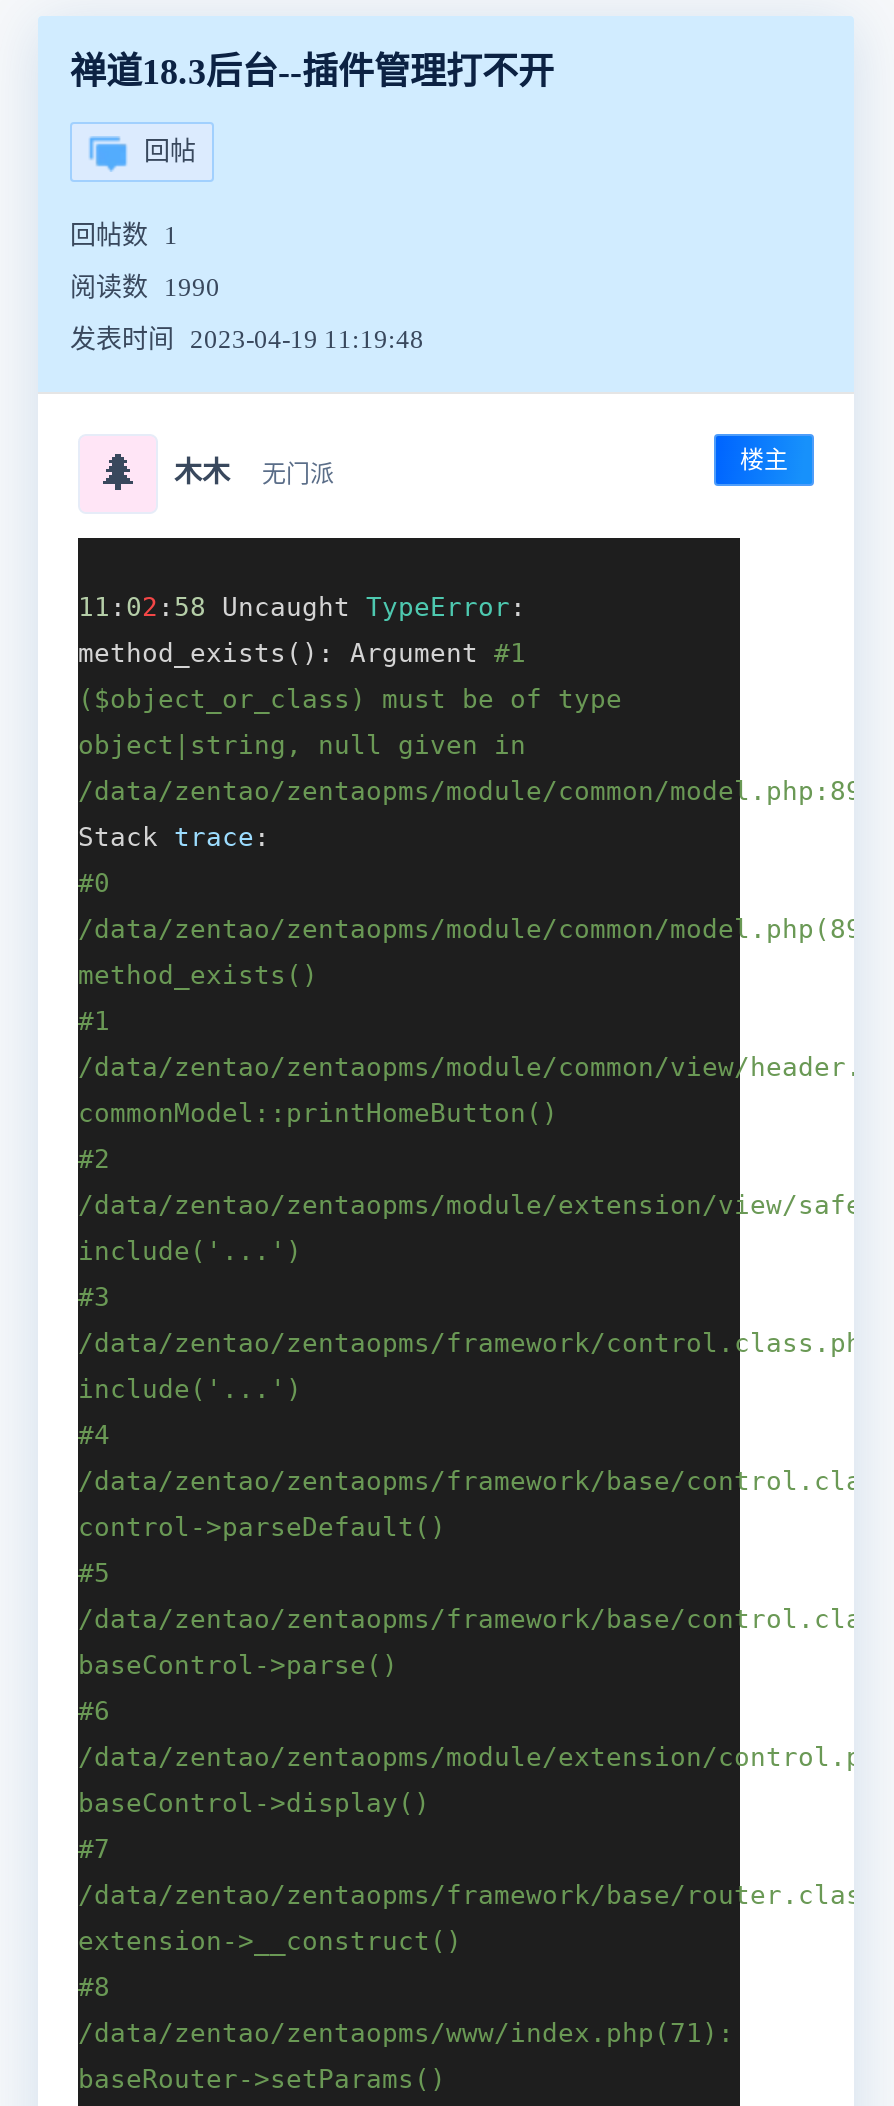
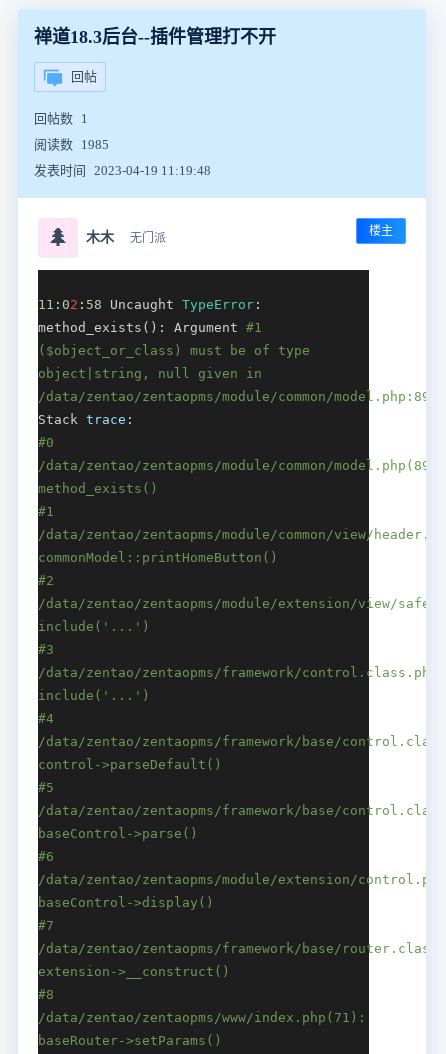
- 阅读数 1990
+ 阅读数 1985
